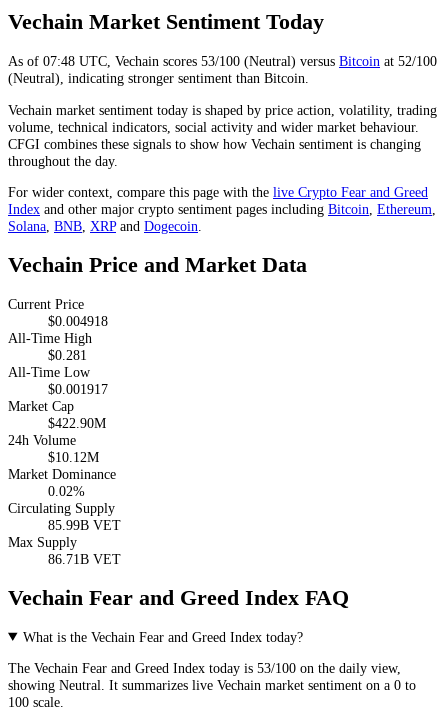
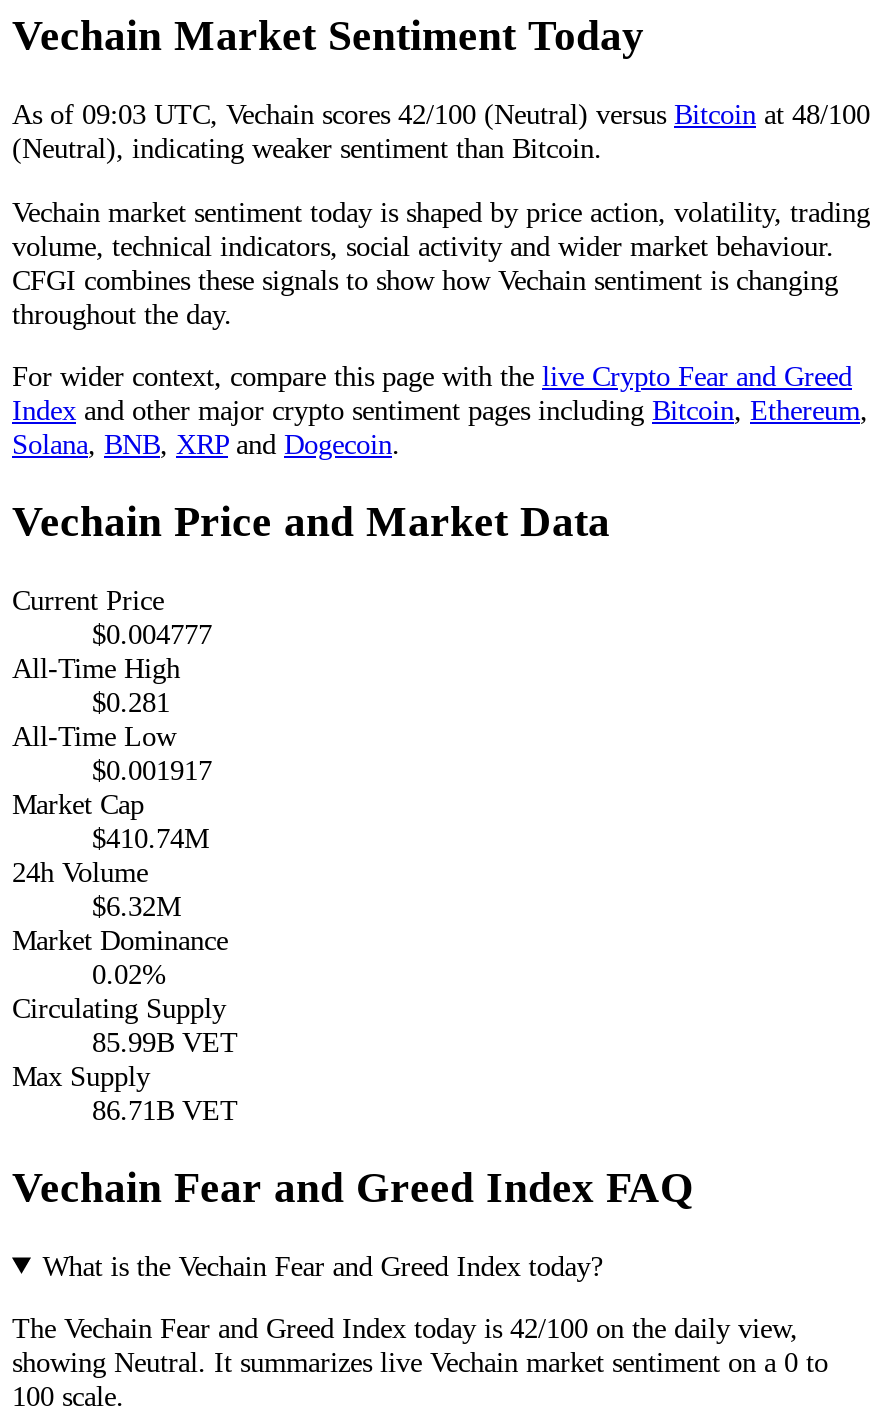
- As of 07:48 UTC, Vechain scores 53/100 (Neutral) versus Bitcoin at 52/100
+ As of 09:03 UTC, Vechain scores 42/100 (Neutral) versus Bitcoin at 48/100

- (Neutral), indicating stronger sentiment than Bitcoin.
+ (Neutral), indicating weaker sentiment than Bitcoin.

- $0.004918
+ $0.004777

- $422.90M
+ $410.74M

- $10.12M
+ $6.32M

- The Vechain Fear and Greed Index today is 53/100 on the daily view,
+ The Vechain Fear and Greed Index today is 42/100 on the daily view,
